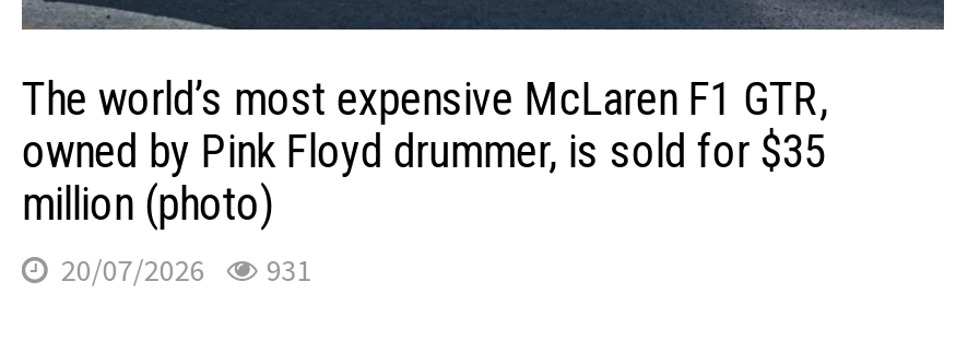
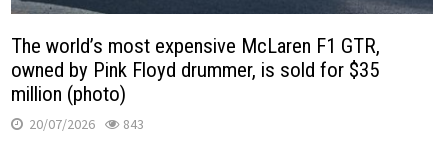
- 20/07/2026 931
+ 20/07/2026 843
